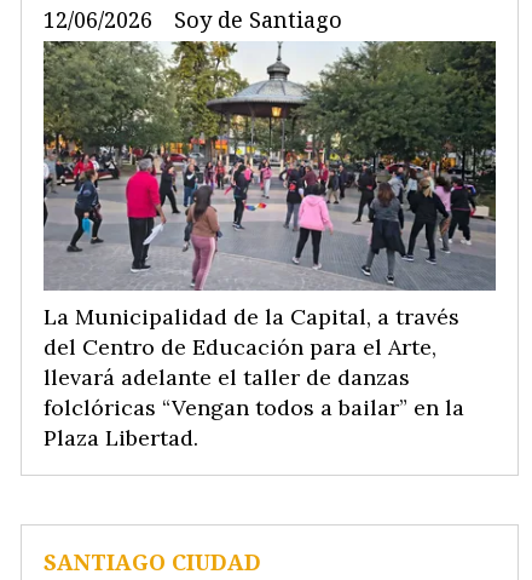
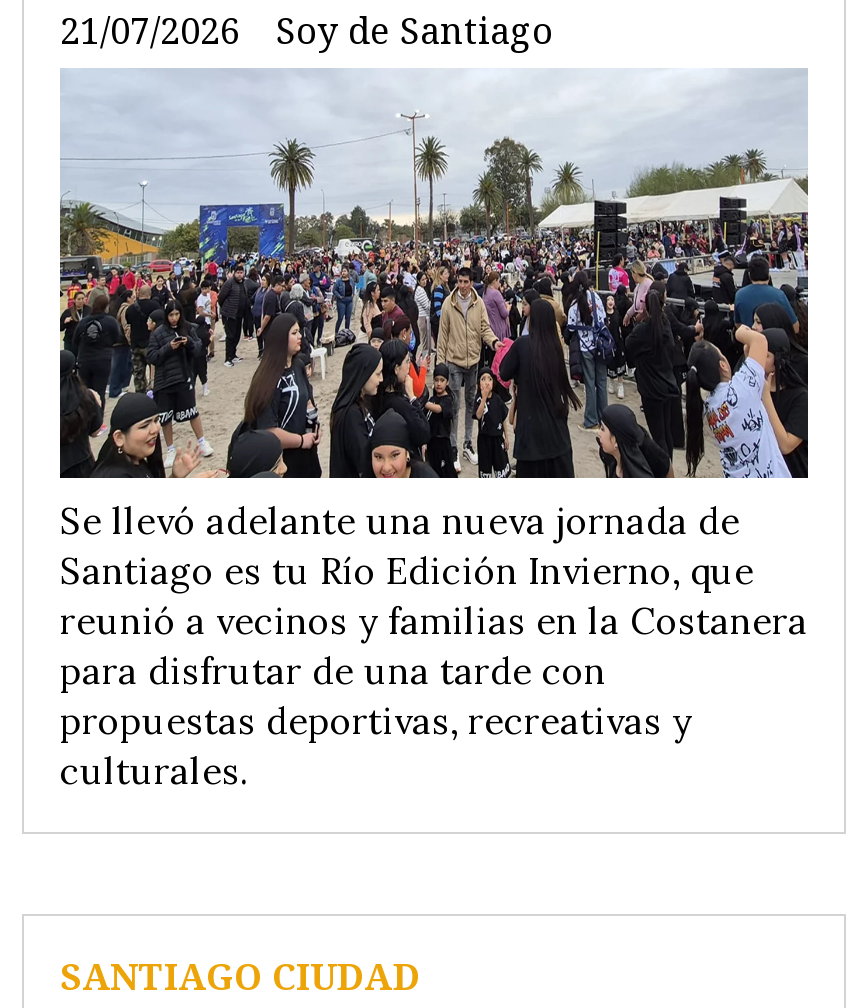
- 12/06/2026 Soy de Santiago
+ 21/07/2026 Soy de Santiago

- [image]
- La Municipalidad de la Capital, a través
- del Centro de Educación para el Arte,
- llevará adelante el taller de danzas
- folclóricas “Vengan todos a bailar” en la
- Plaza Libertad.
+ [image]
+ Se llevó adelante una nueva jornada de
+ Santiago es tu Río Edición Invierno, que
+ reunió a vecinos y familias en la Costanera
+ para disfrutar de una tarde con
+ propuestas deportivas, recreativas y
+ culturales.
